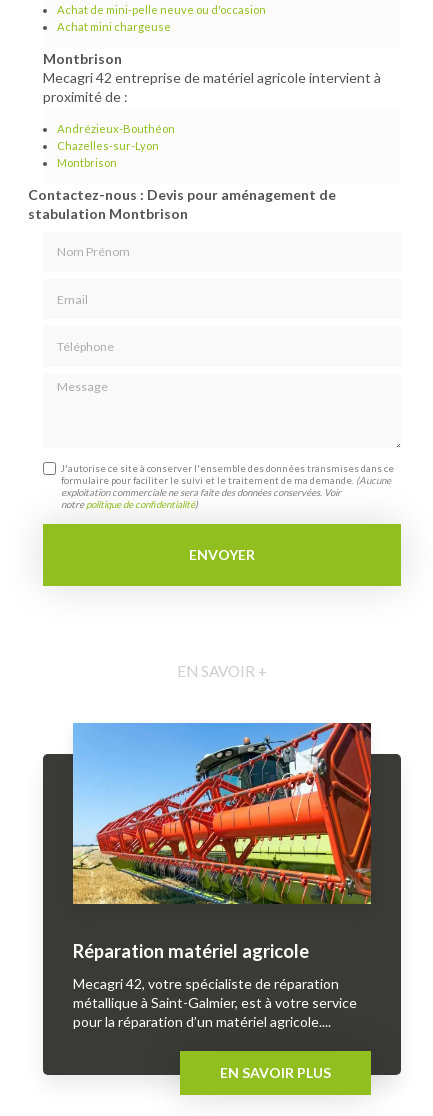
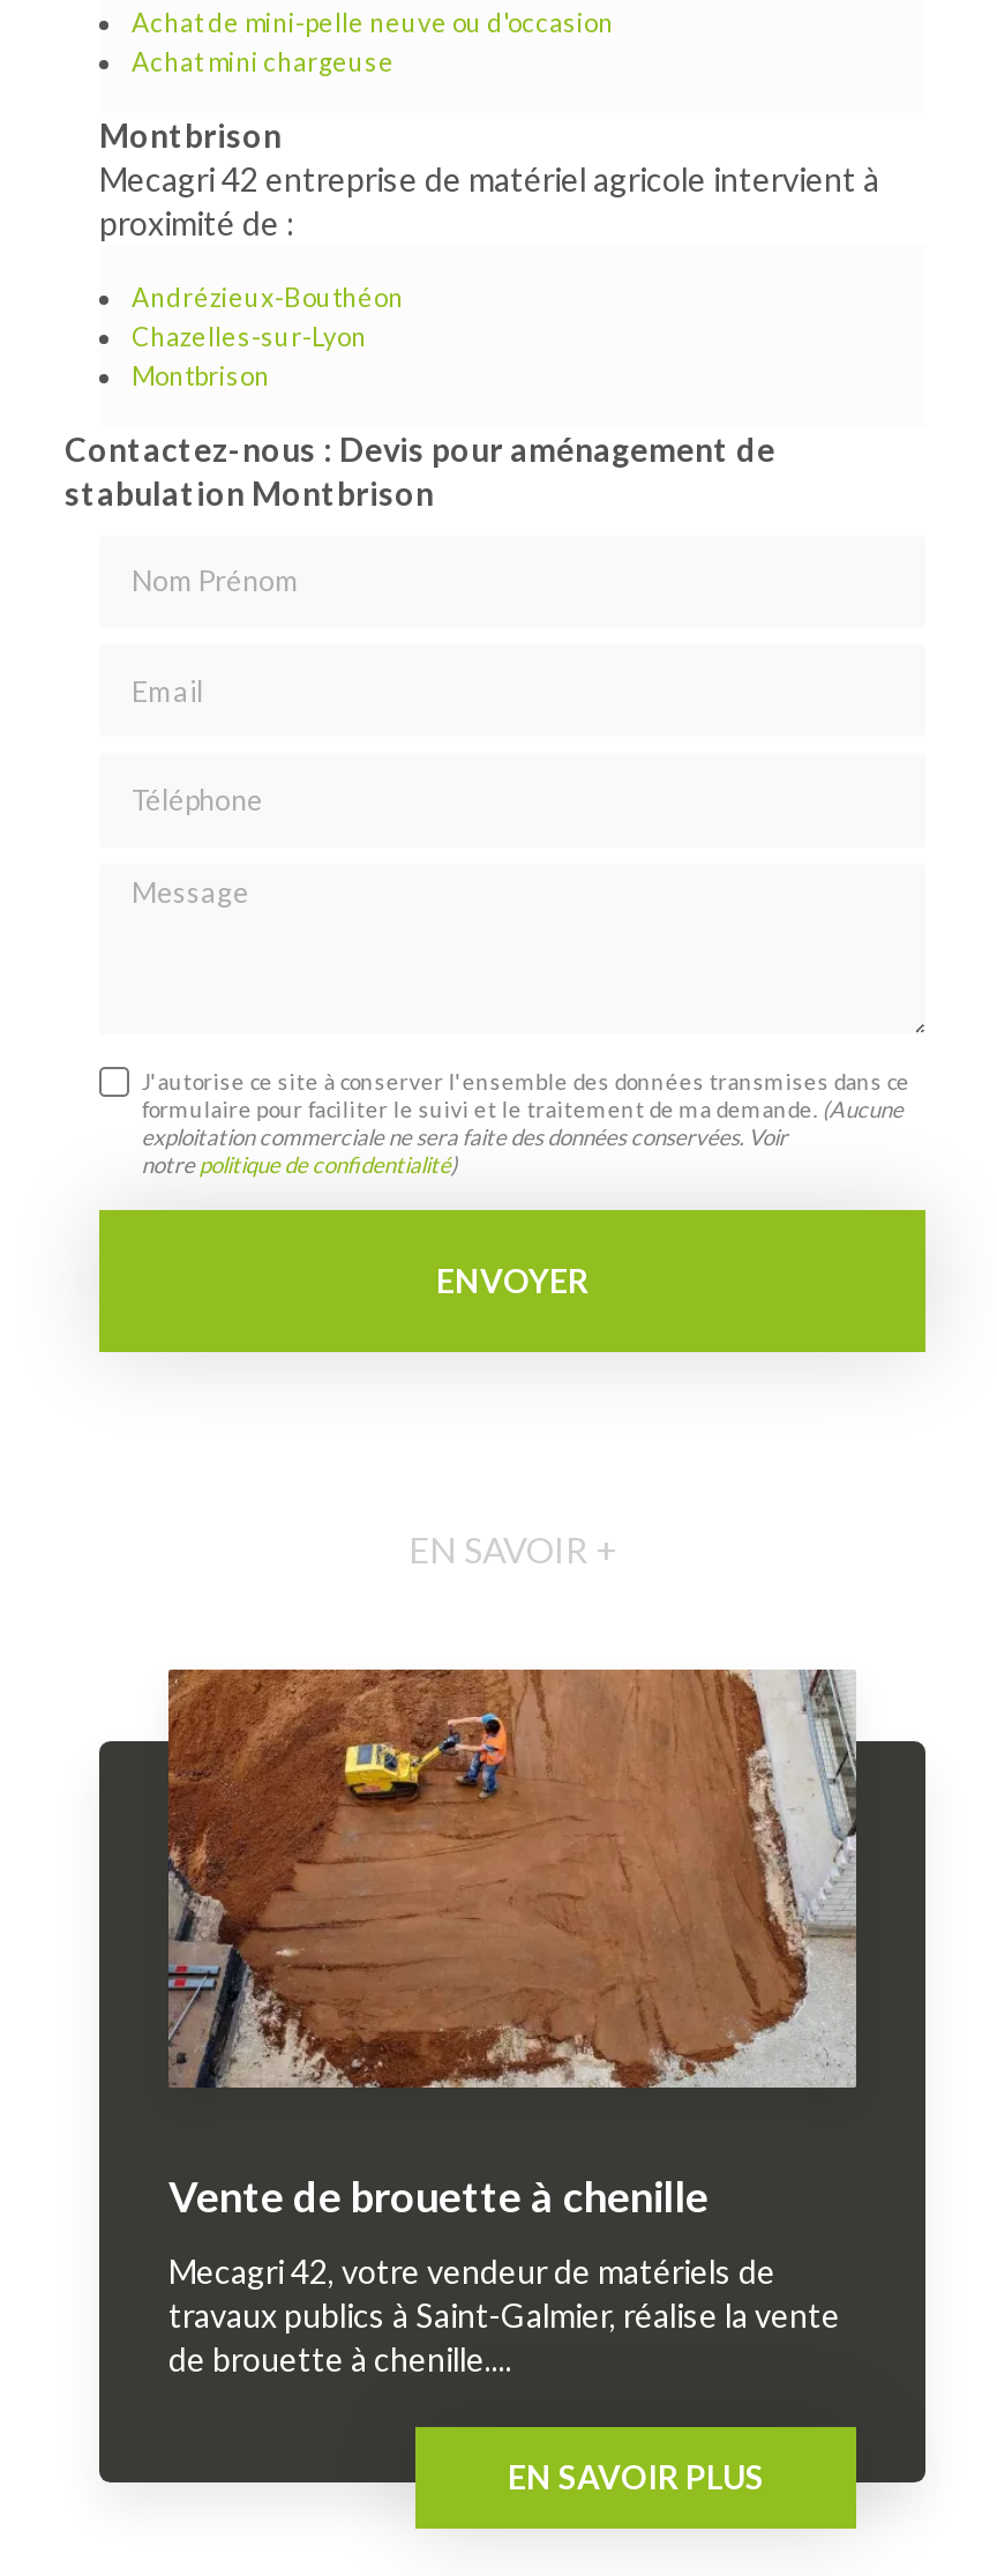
- [image]
- Réparation matériel agricole
+ [image]
+ Vente de brouette à chenille

- Mecagri 42, votre spécialiste de réparation
- métallique à Saint-Galmier, est à votre service
- pour la réparation d’un matériel agricole....
+ Mecagri 42, votre vendeur de matériels de
+ travaux publics à Saint-Galmier, réalise la vente
+ de brouette à chenille....
